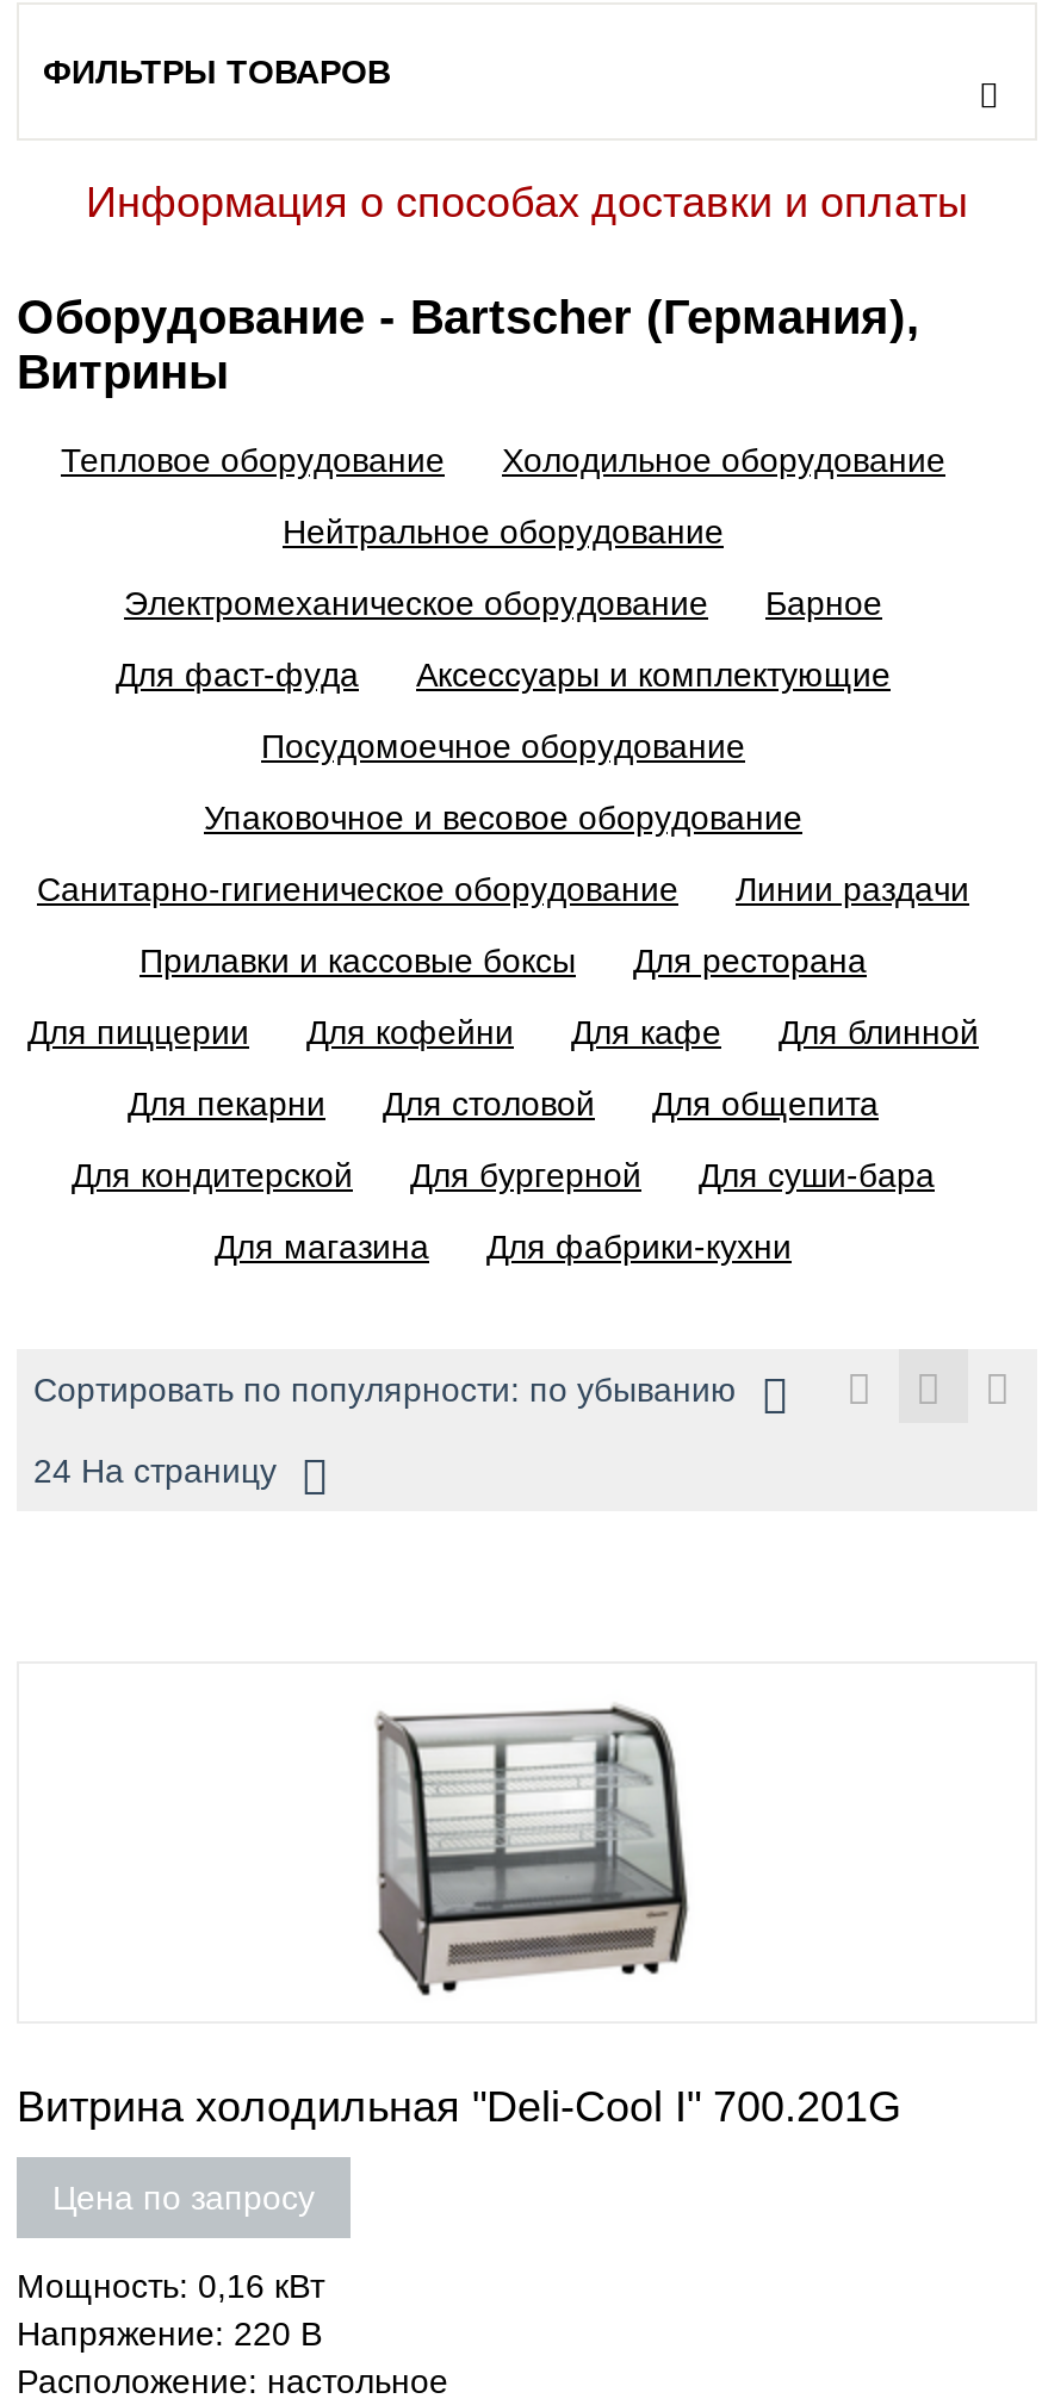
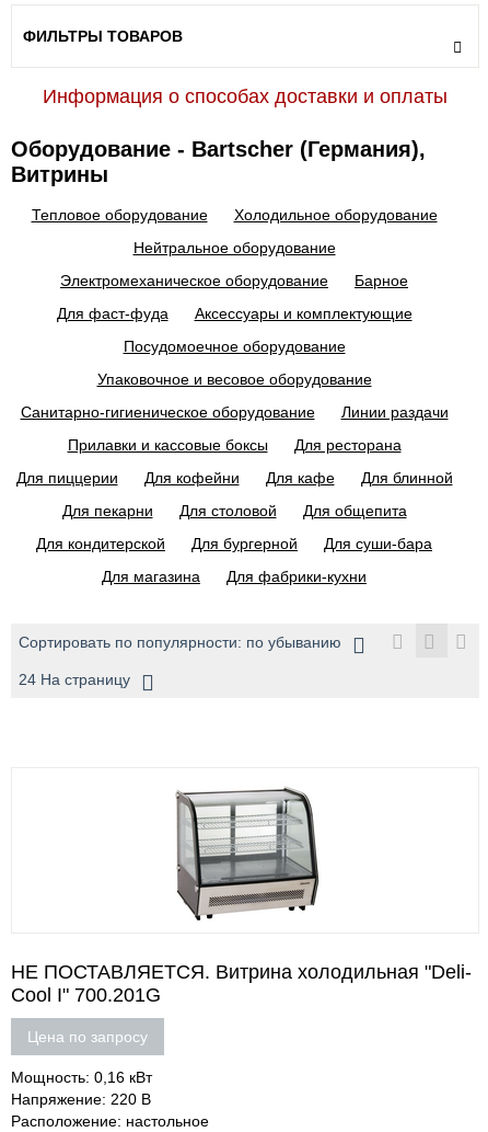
- Витрина холодильная "Deli-Cool I" 700.201G
+ НЕ ПОСТАВЛЯЕТСЯ. Витрина холодильная "Deli-
+ Cool I" 700.201G
